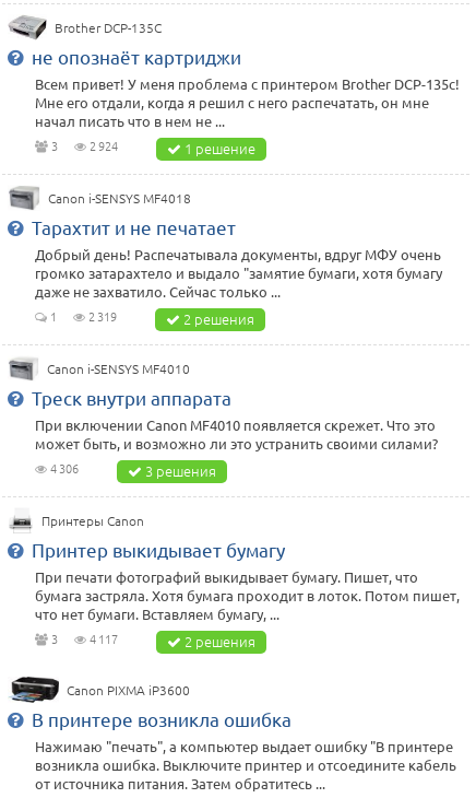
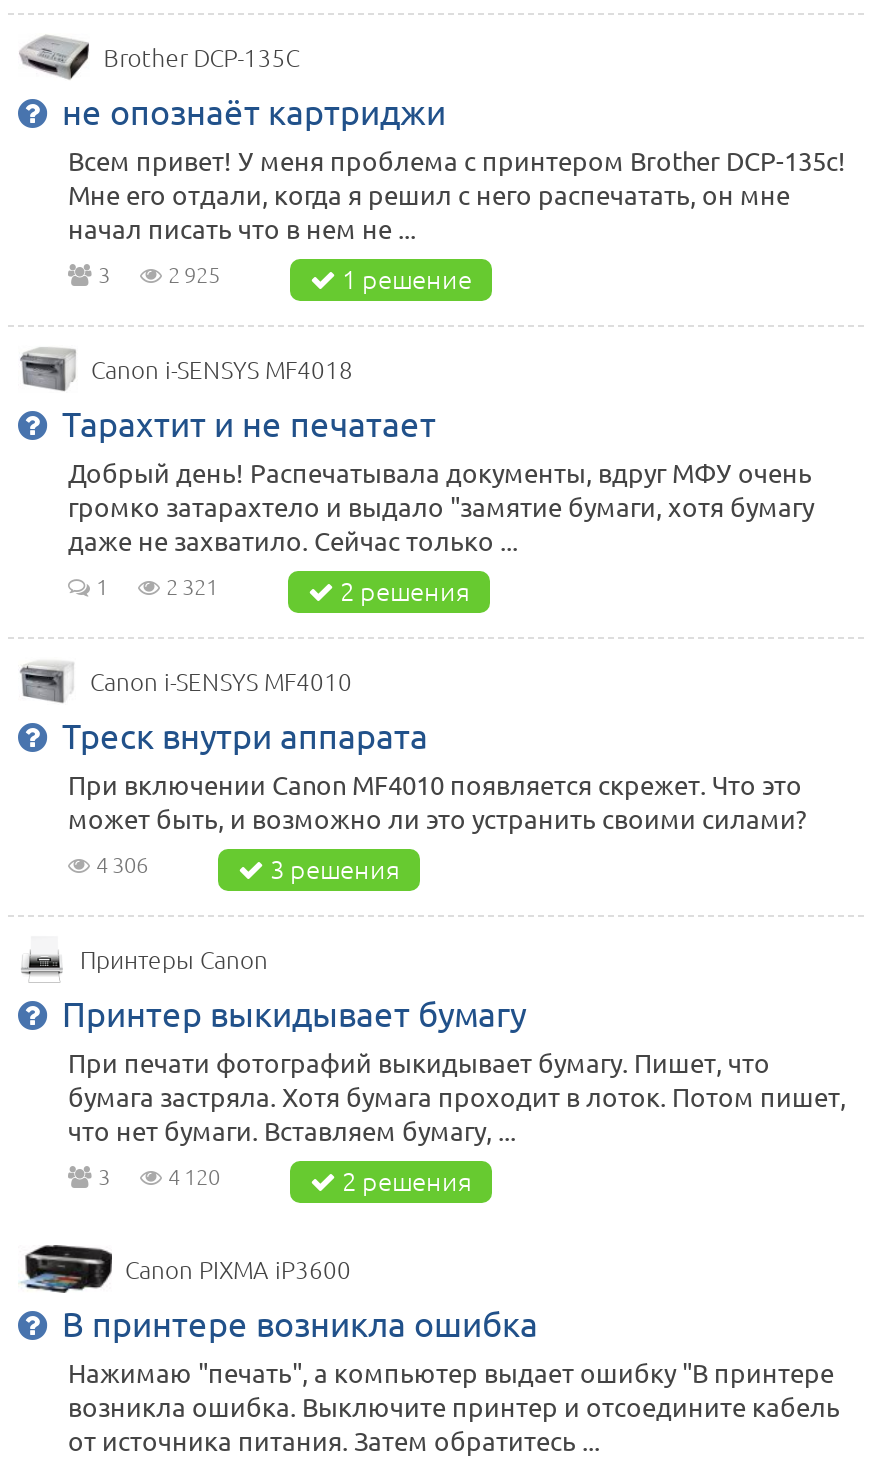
- 3 2 924
+ 3 2 925

- 1 2 319
+ 1 2 321

- 3 4 117
+ 3 4 120
